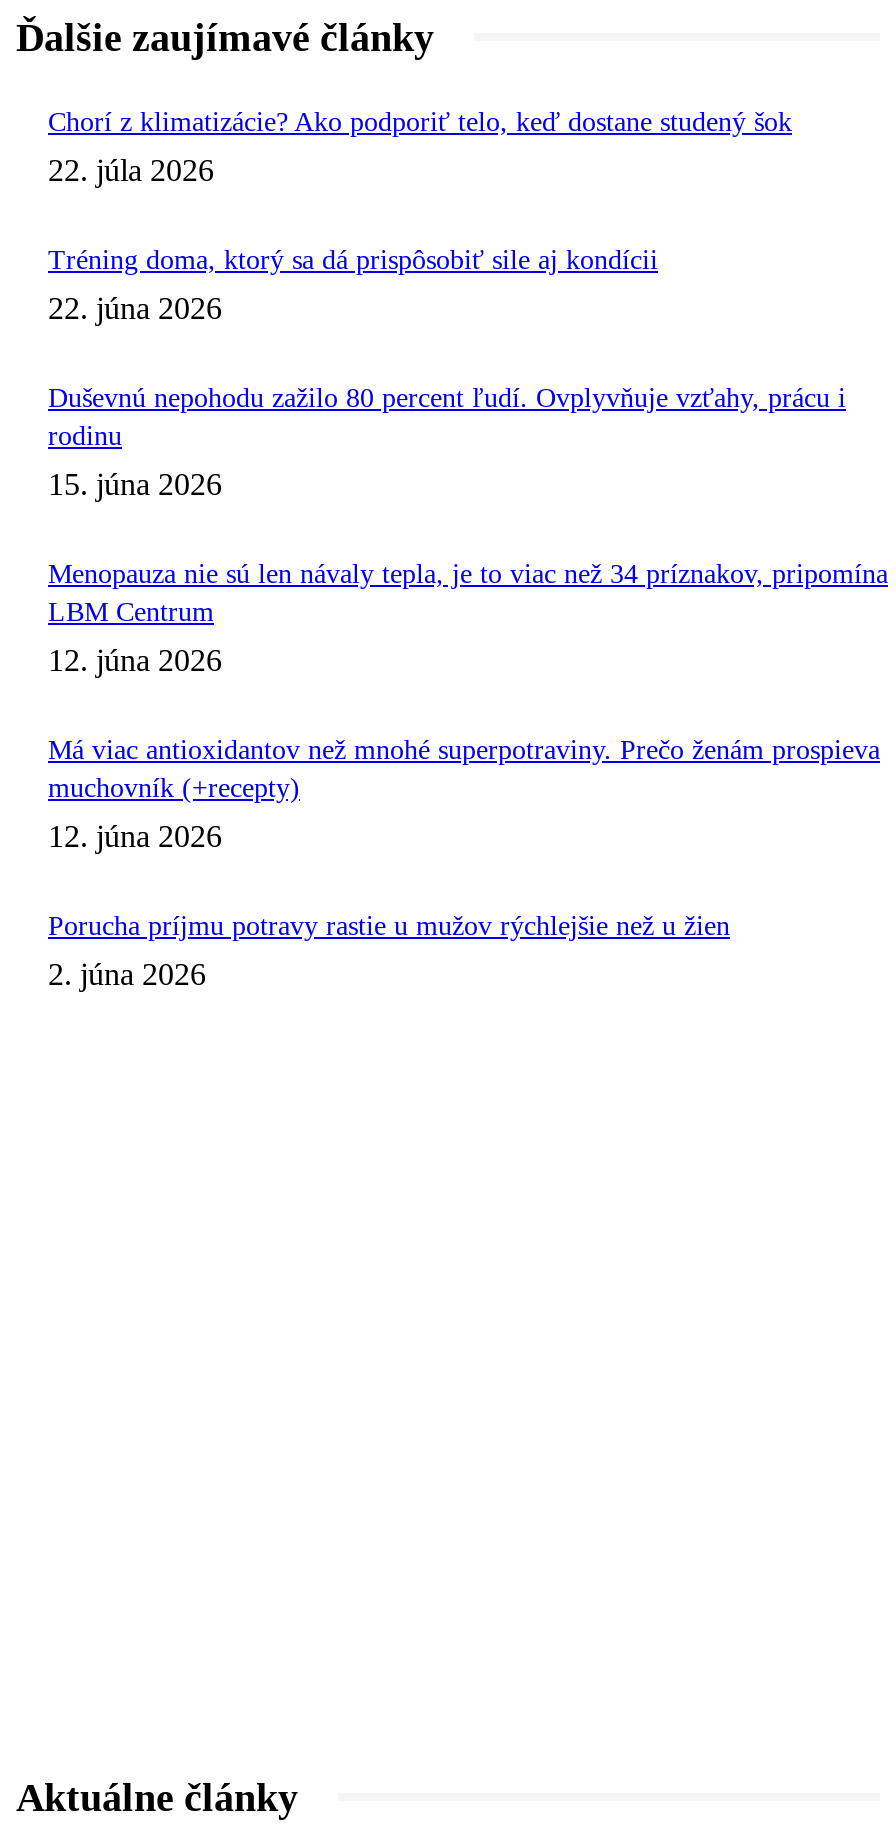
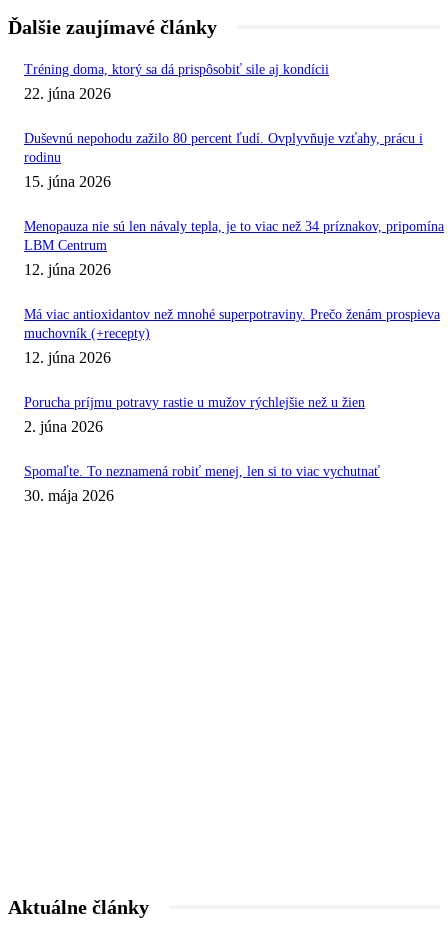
- Chorí z klimatizácie? Ako podporiť telo, keď dostane studený šok
- 22. júla 2026

moved up: Tréning doma, ktorý sa dá prispôsobiť sile aj kondícii | 22. júna 2026 | Duševnú nepohodu zažilo 80 percent ľudí. Ovplyvňuje vzťahy, prácu i | ... | Porucha príjmu potravy rastie u mužov rýchlejšie než u žien | 2. júna 2026

+ Spomaľte. To neznamená robiť menej, len si to viac vychutnať
+ 30. mája 2026
